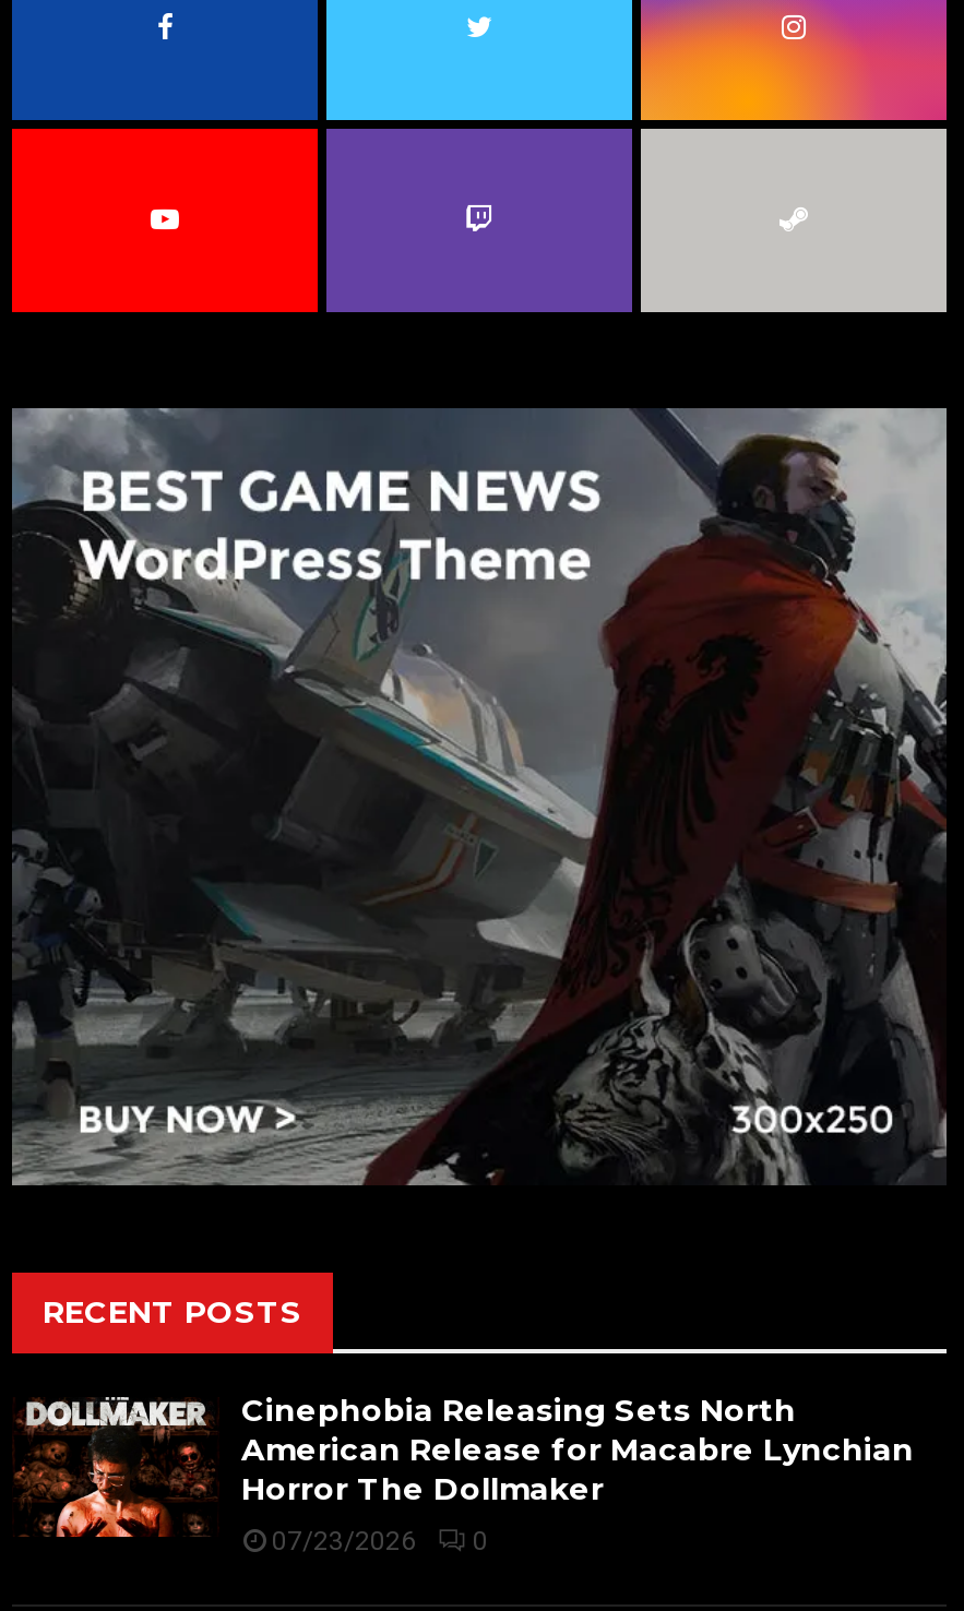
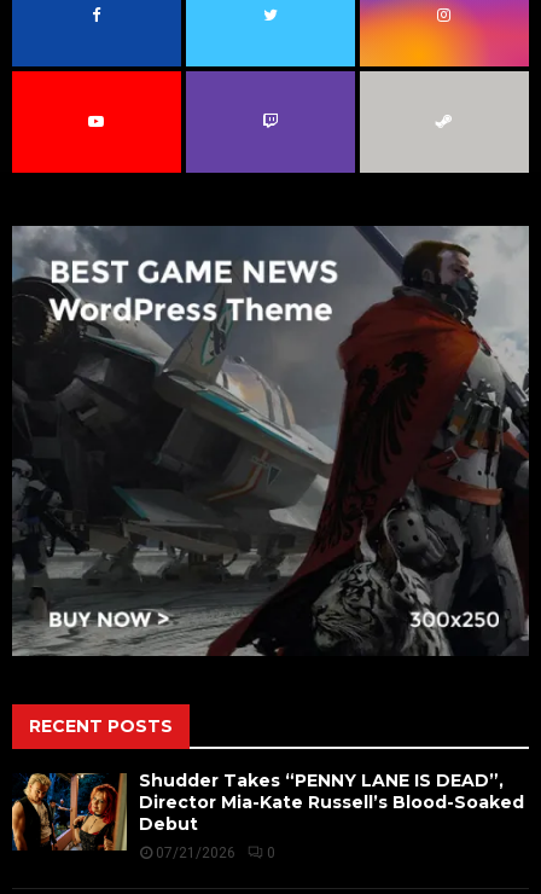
- [image]
- Cinephobia Releasing Sets North
- American Release for Macabre Lynchian
- Horror The Dollmaker
- 07/23/2026
+ [image]
+ Shudder Takes “PENNY LANE IS DEAD”,
+ Director Mia-Kate Russell’s Blood-Soaked
+ Debut
+ 07/21/2026
